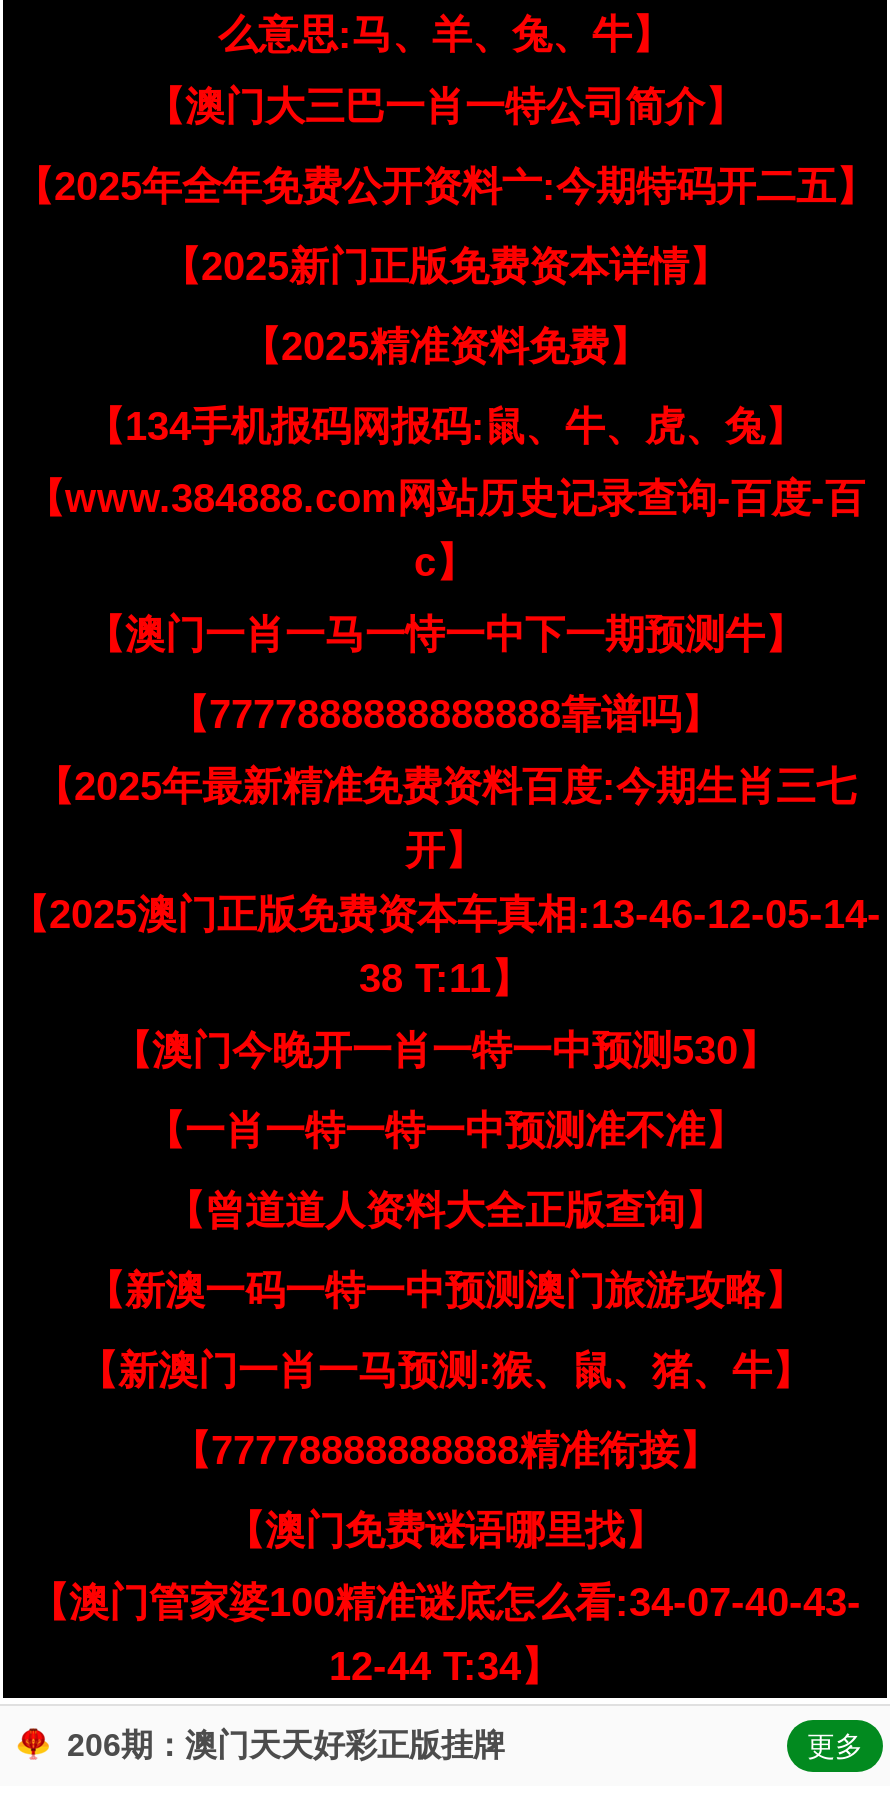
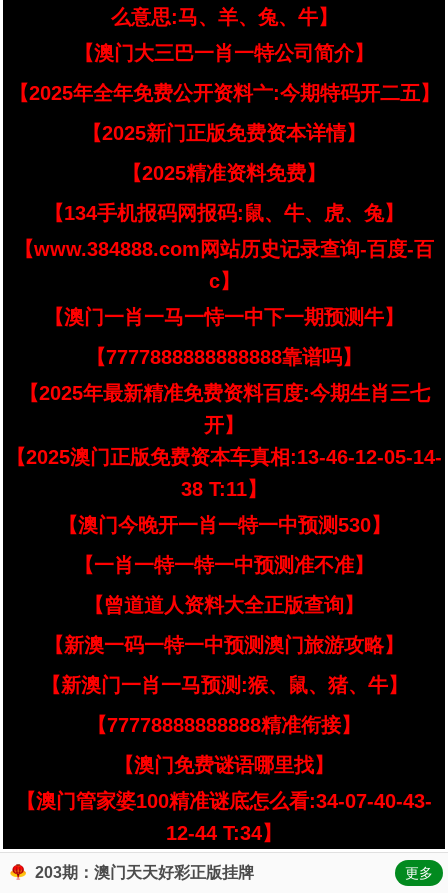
- 206期：澳门天天好彩正版挂牌
+ 203期：澳门天天好彩正版挂牌
